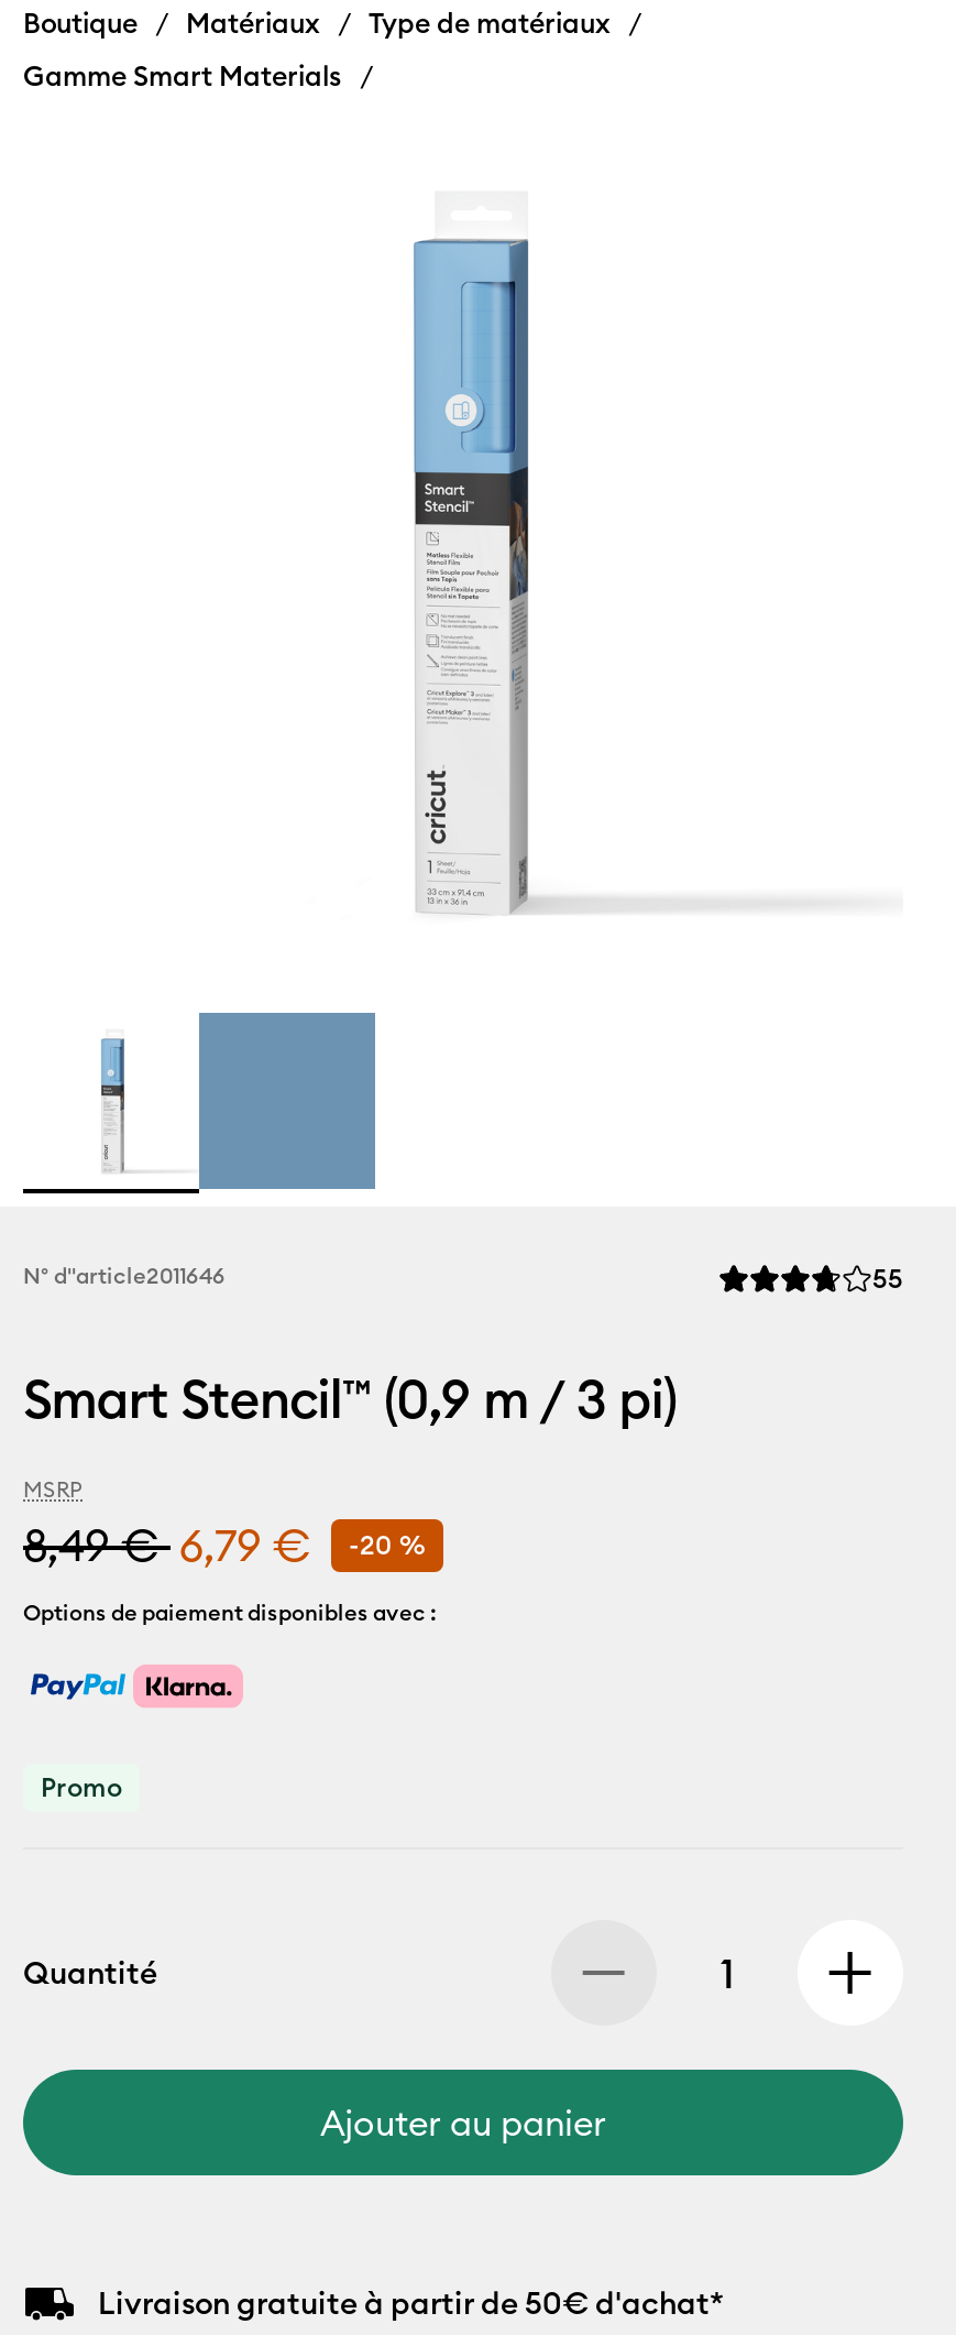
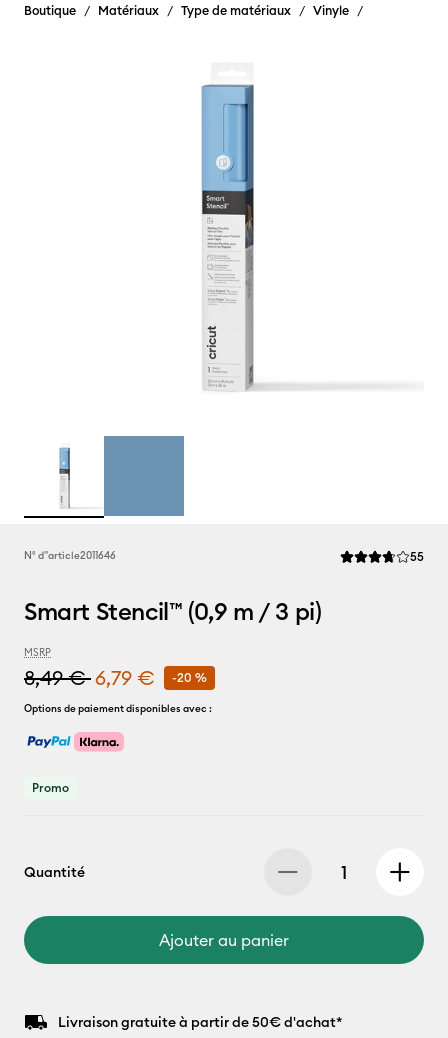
- Gamme Smart Materials
+ Vinyle
